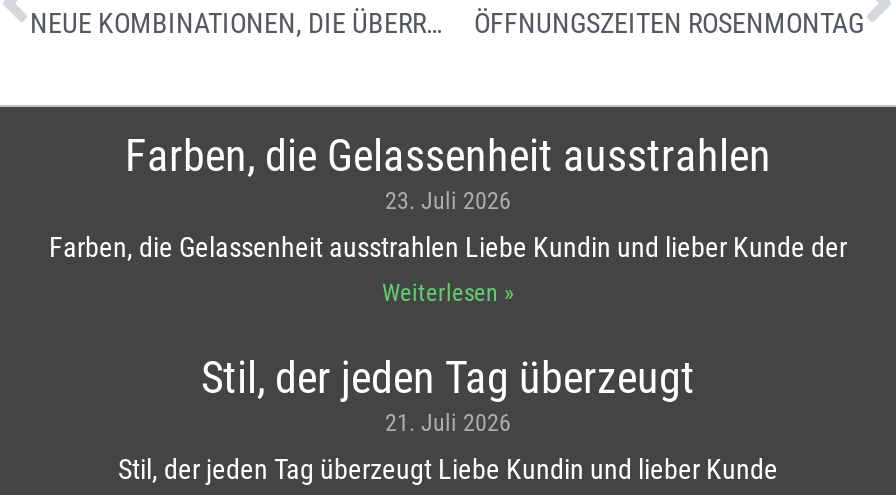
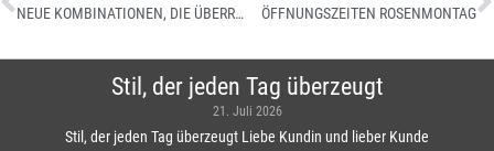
- Farben, die Gelassenheit ausstrahlen
- 23. Juli 2026
- Farben, die Gelassenheit ausstrahlen Liebe Kundin und lieber Kunde der
- Weiterlesen »
